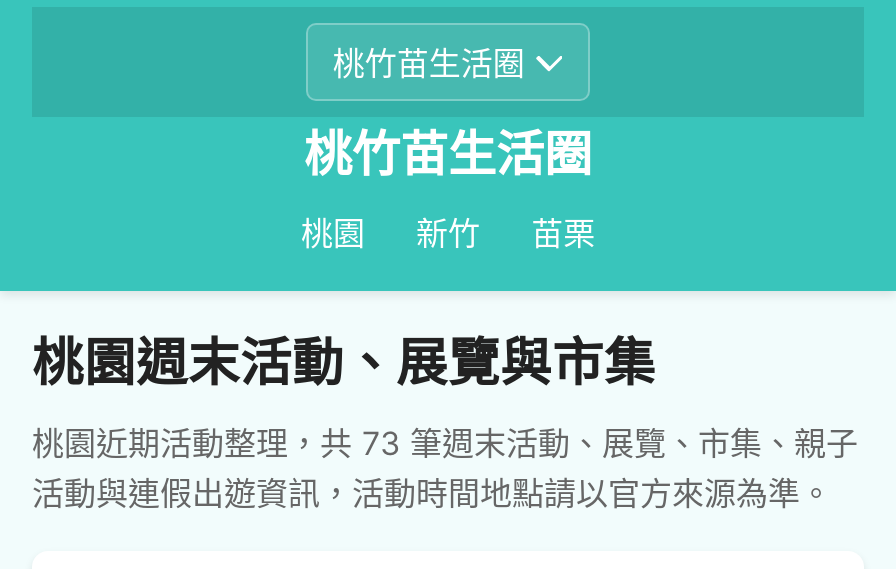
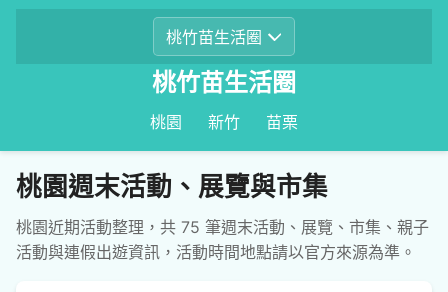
- 桃園近期活動整理，共 73 筆週末活動、展覽、市集、親子
+ 桃園近期活動整理，共 75 筆週末活動、展覽、市集、親子
